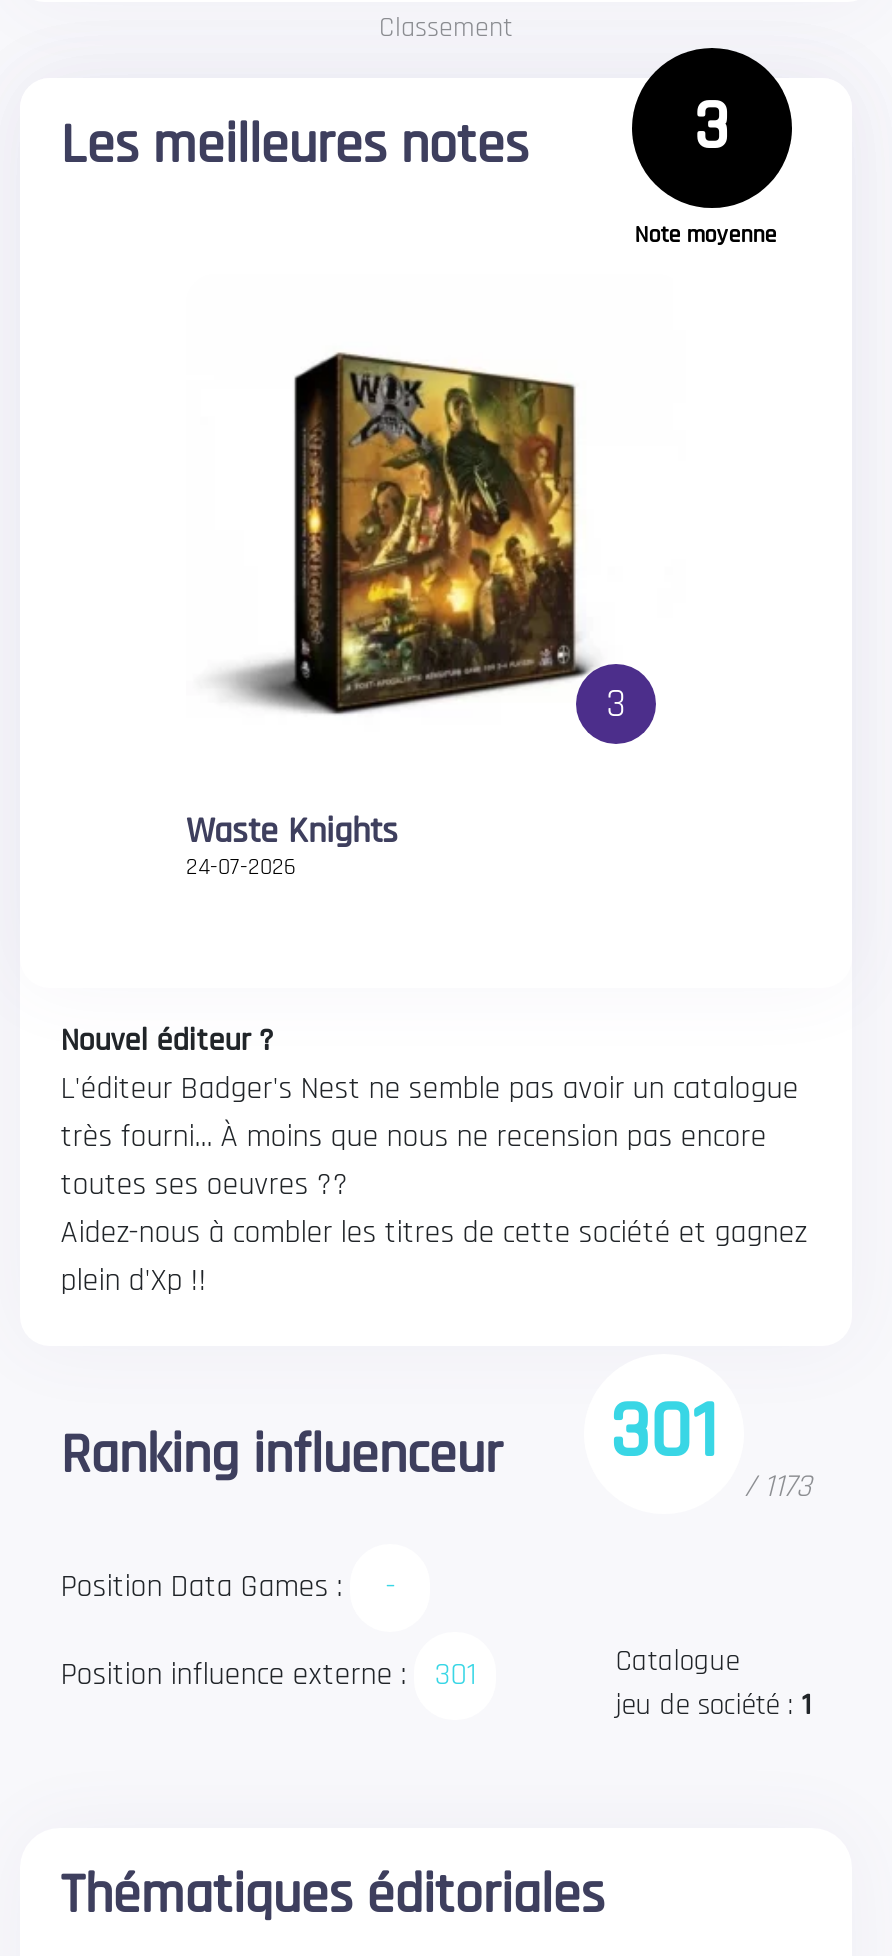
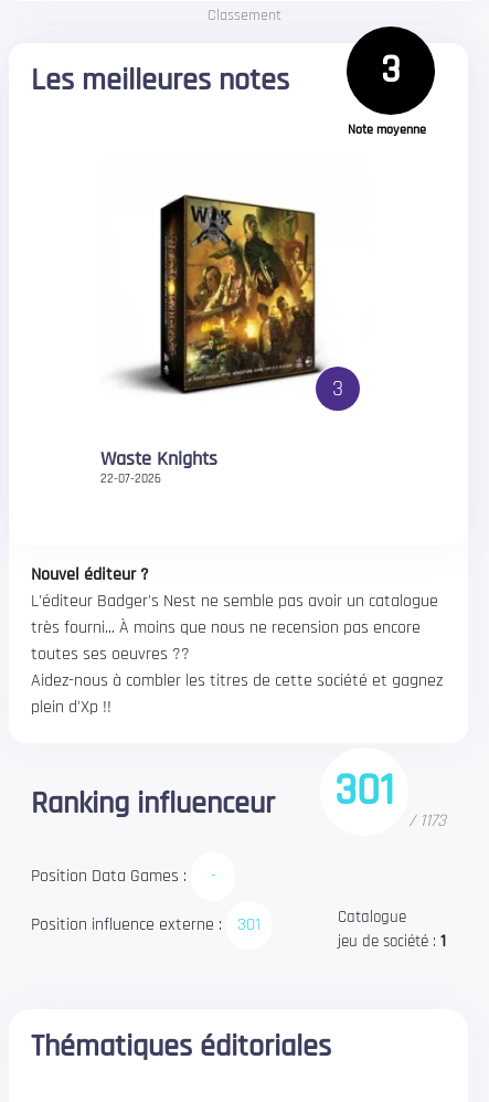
- 24-07-2026
+ 22-07-2026
